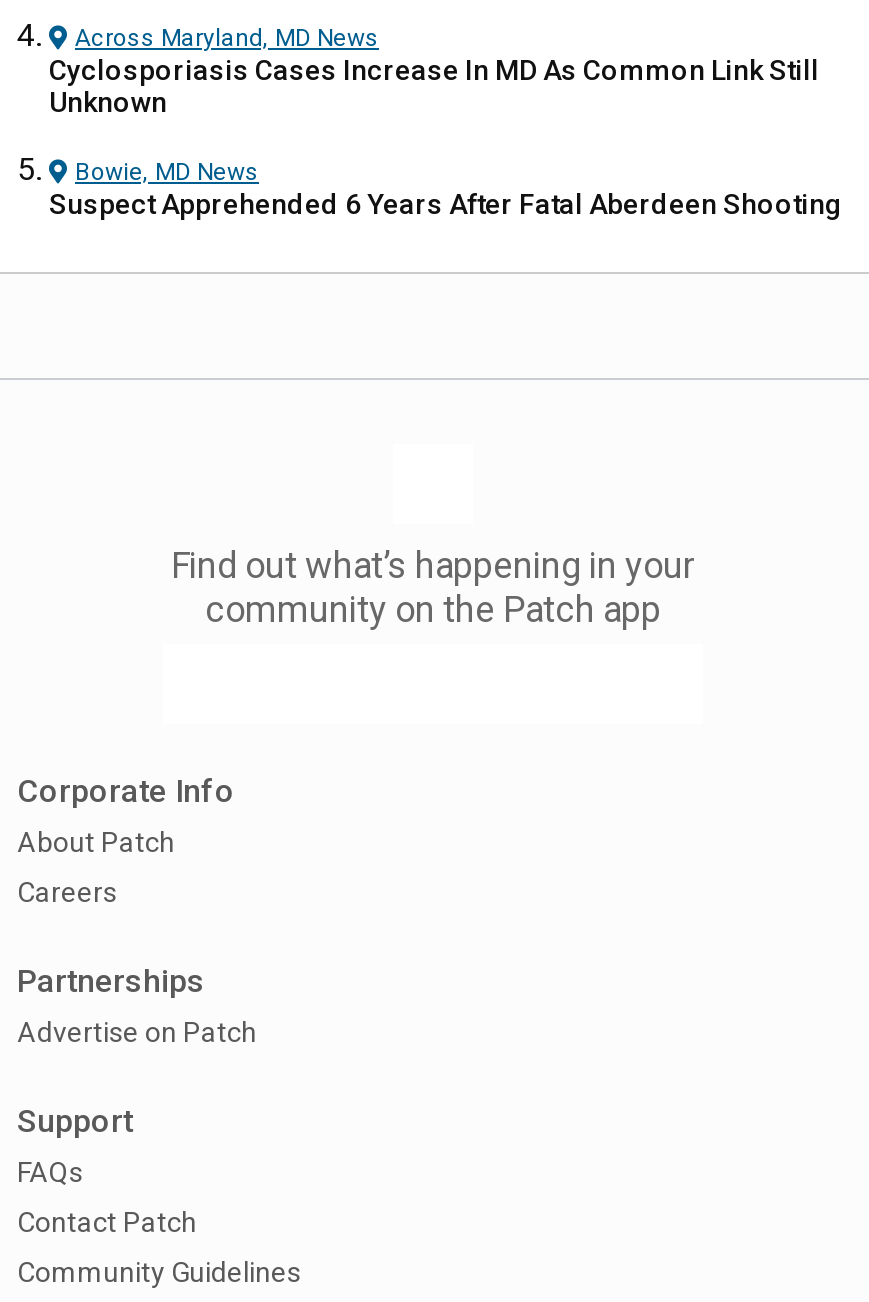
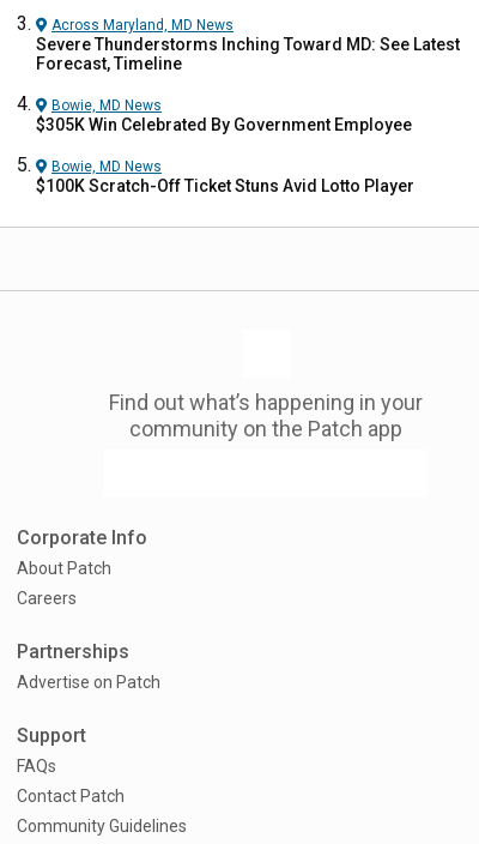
- Cyclosporiasis Cases Increase In MD As Common Link Still
- Unknown
+ Severe Thunderstorms Inching Toward MD: See Latest
+ Forecast, Timeline

- Suspect Apprehended 6 Years After Fatal Aberdeen Shooting
+ $305K Win Celebrated By Government Employee
+ Bowie, MD News
+ $100K Scratch-Off Ticket Stuns Avid Lotto Player
